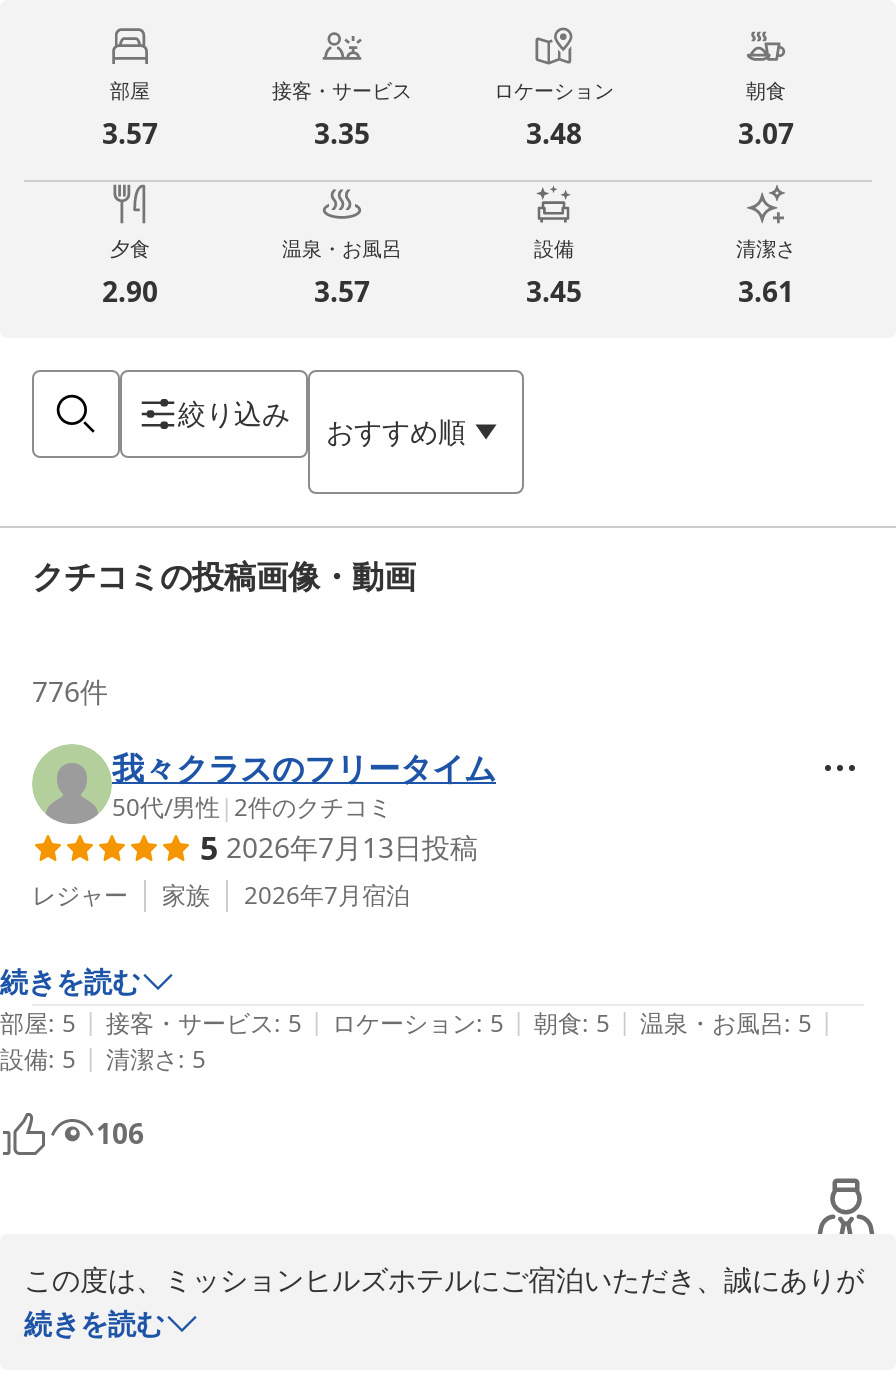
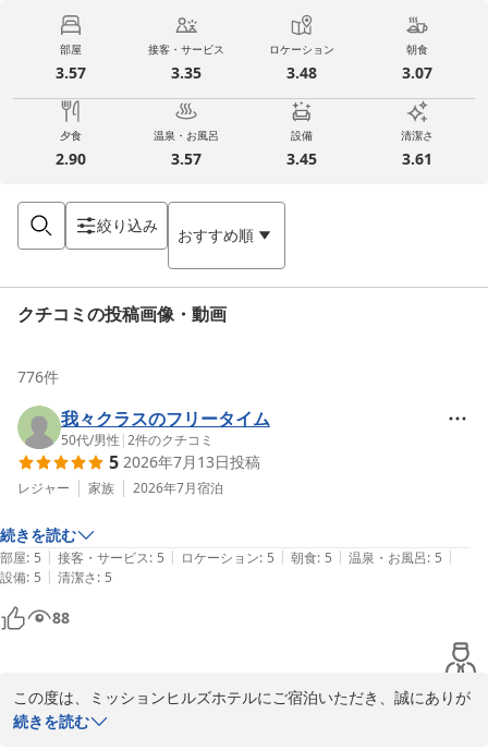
- 106
+ 88
